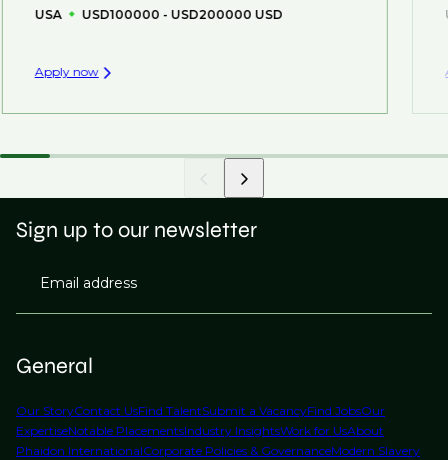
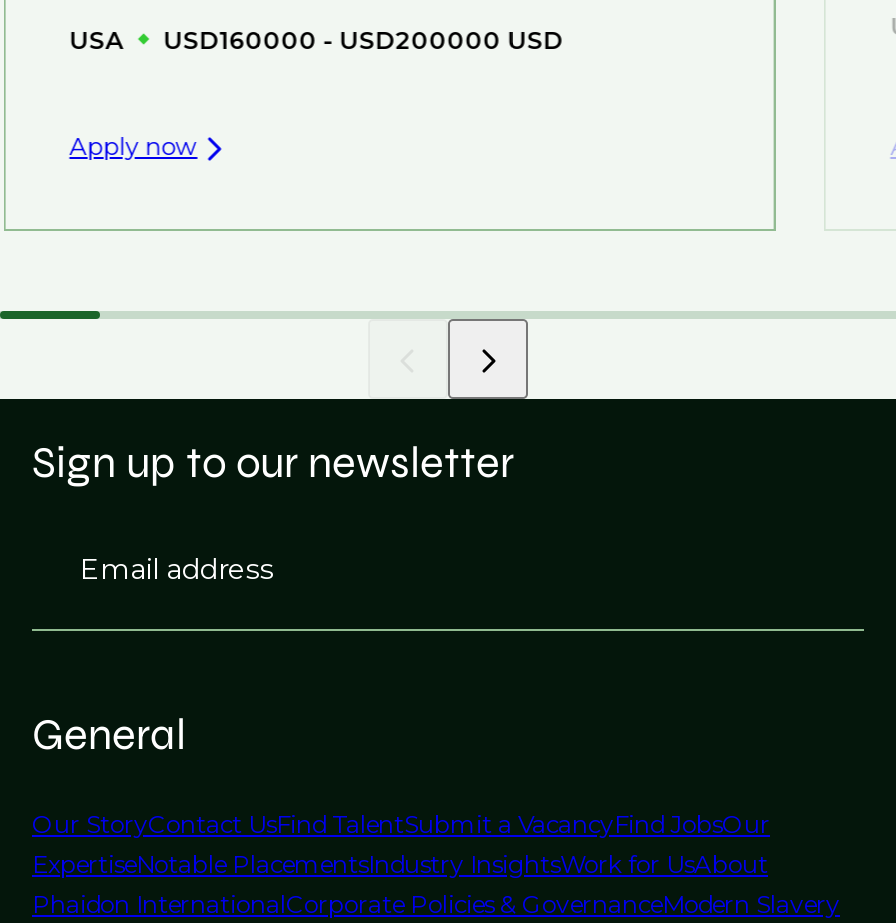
- USA USD100000 - USD200000 USD
+ USA USD160000 - USD200000 USD
